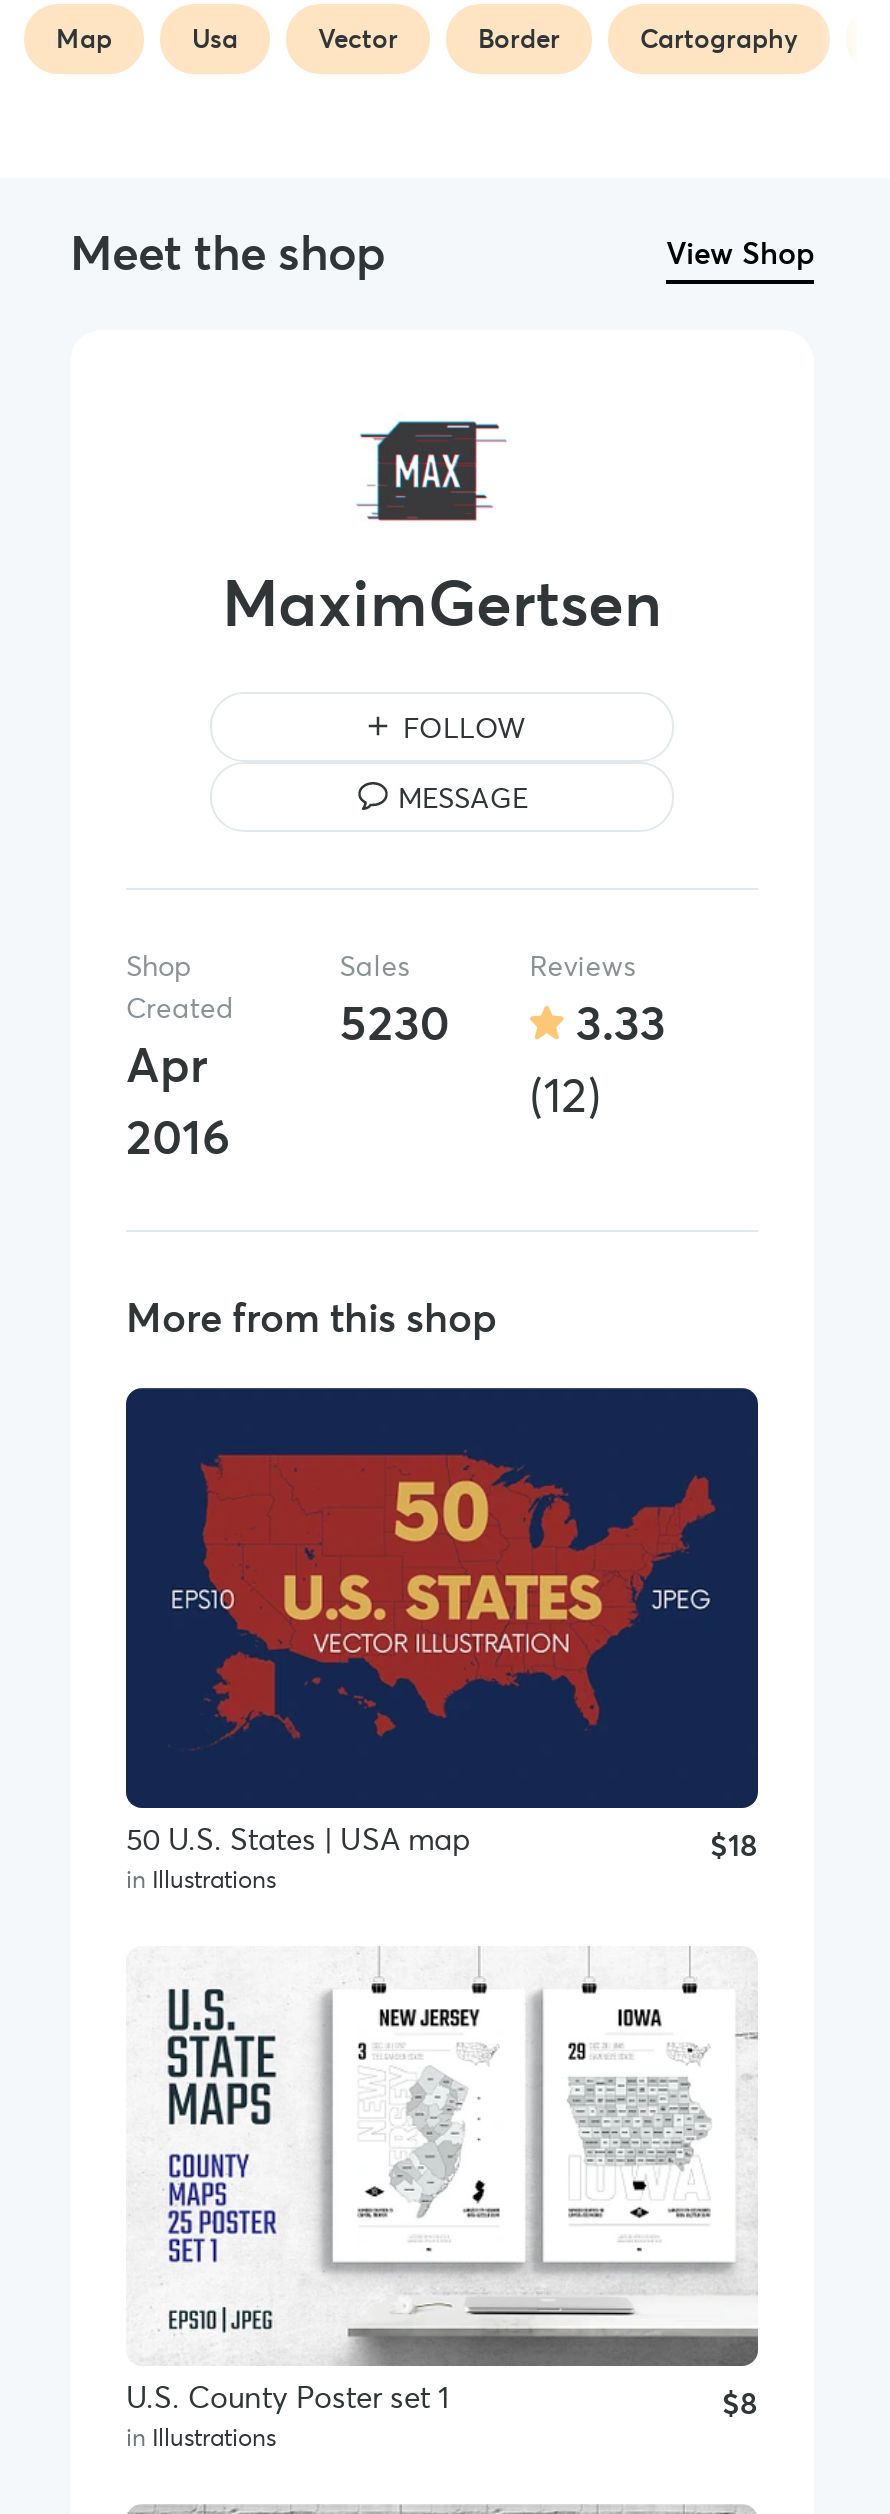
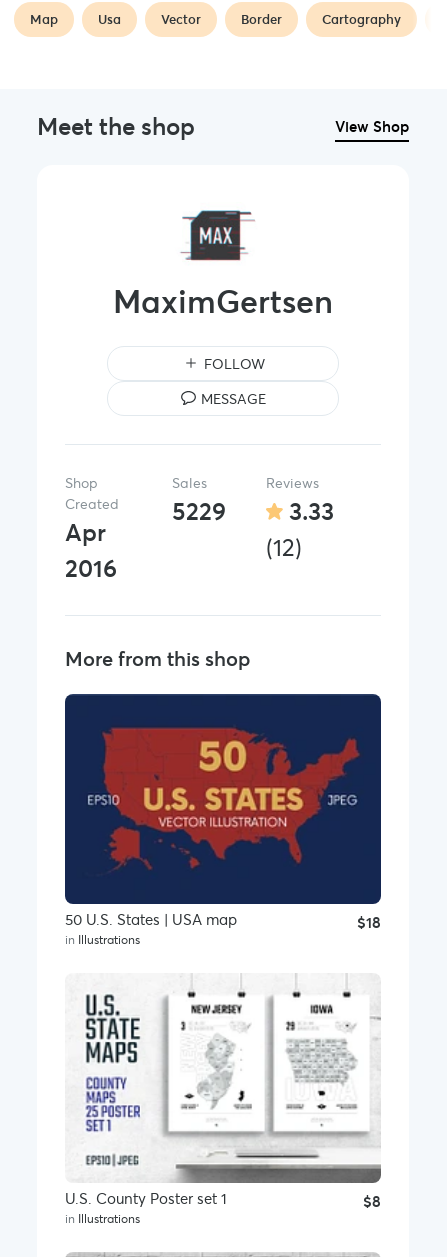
- 5230
+ 5229
